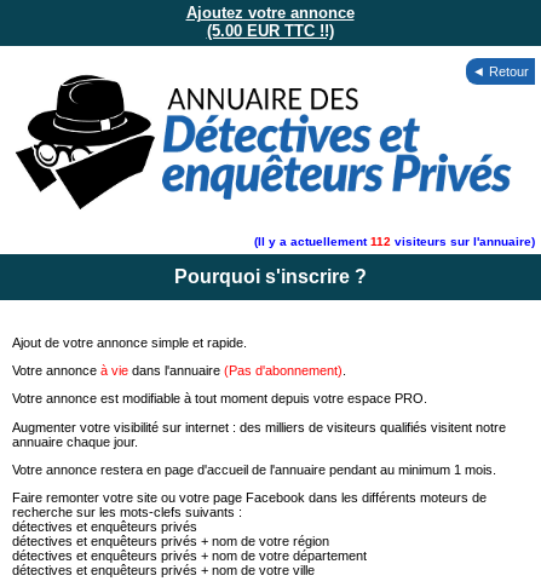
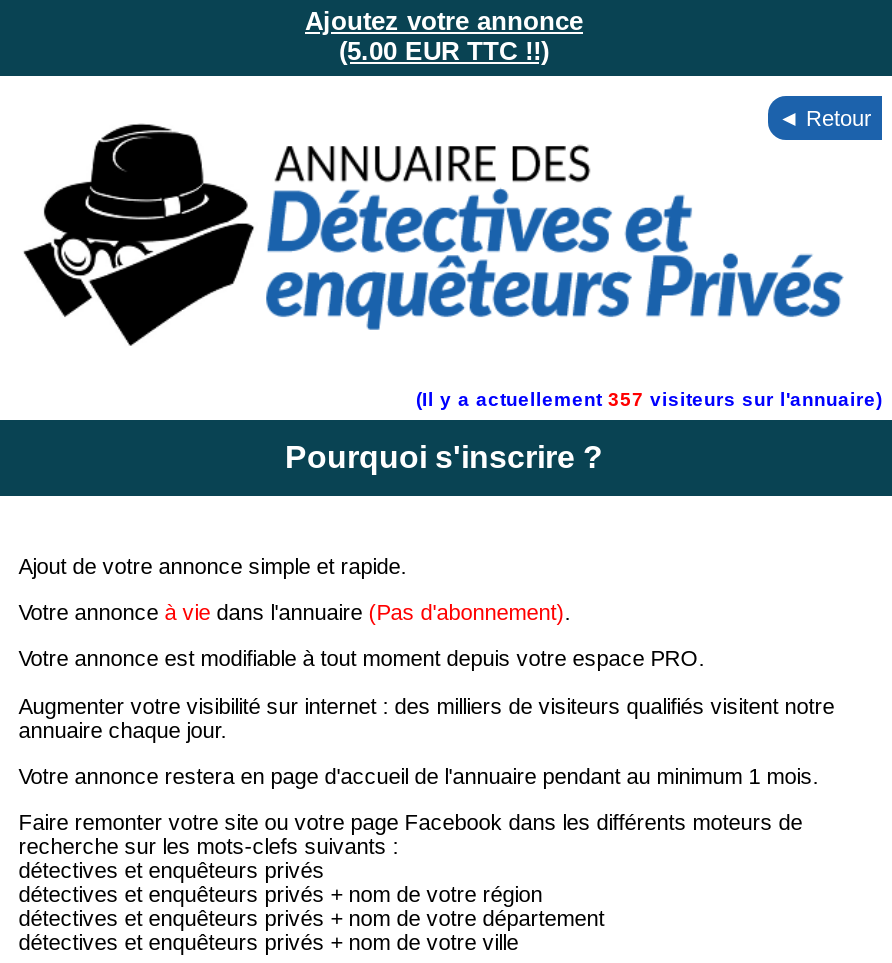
- (Il y a actuellement 112 visiteurs sur l'annuaire)
+ (Il y a actuellement 357 visiteurs sur l'annuaire)
